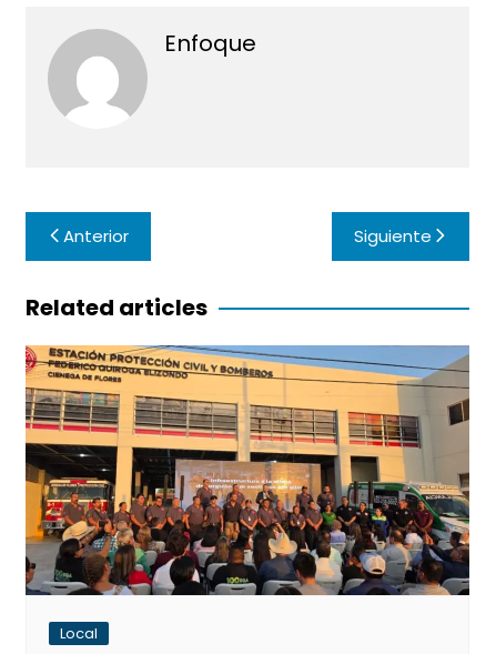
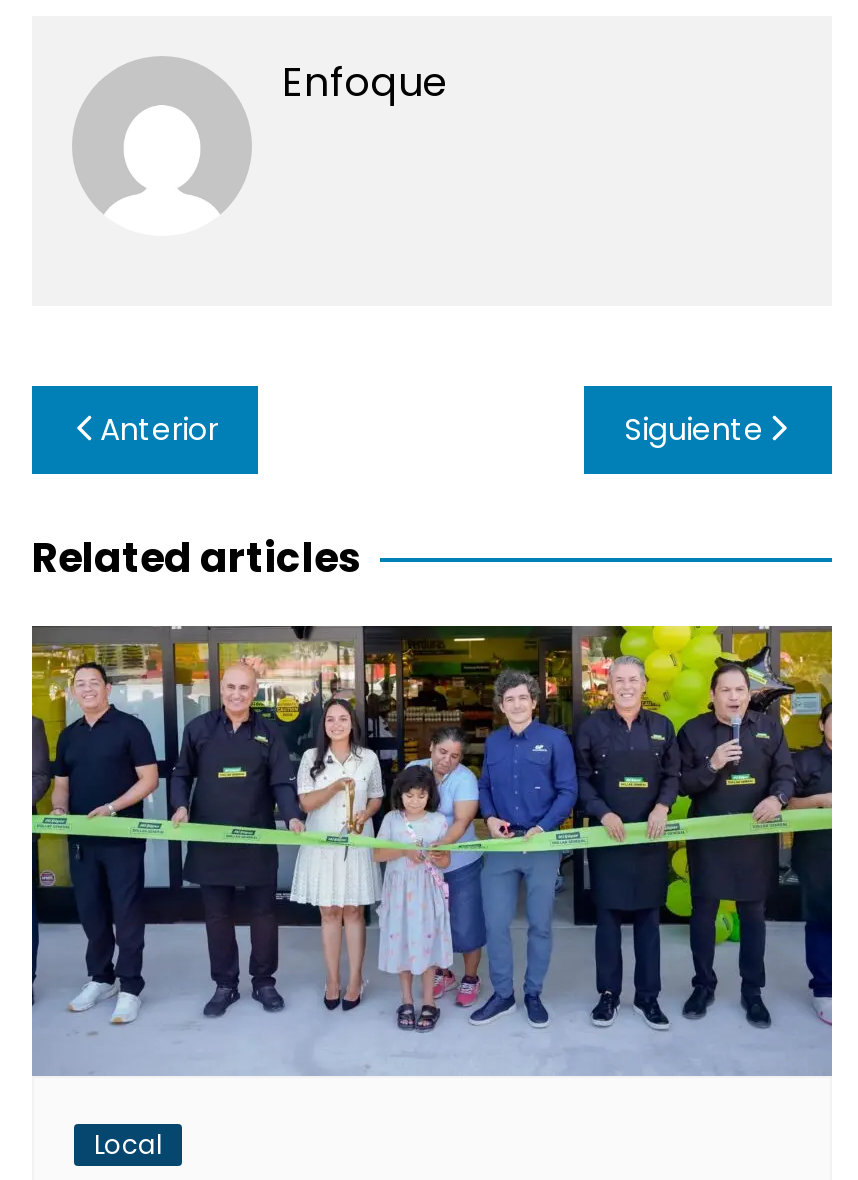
- [image]
+ [image]
